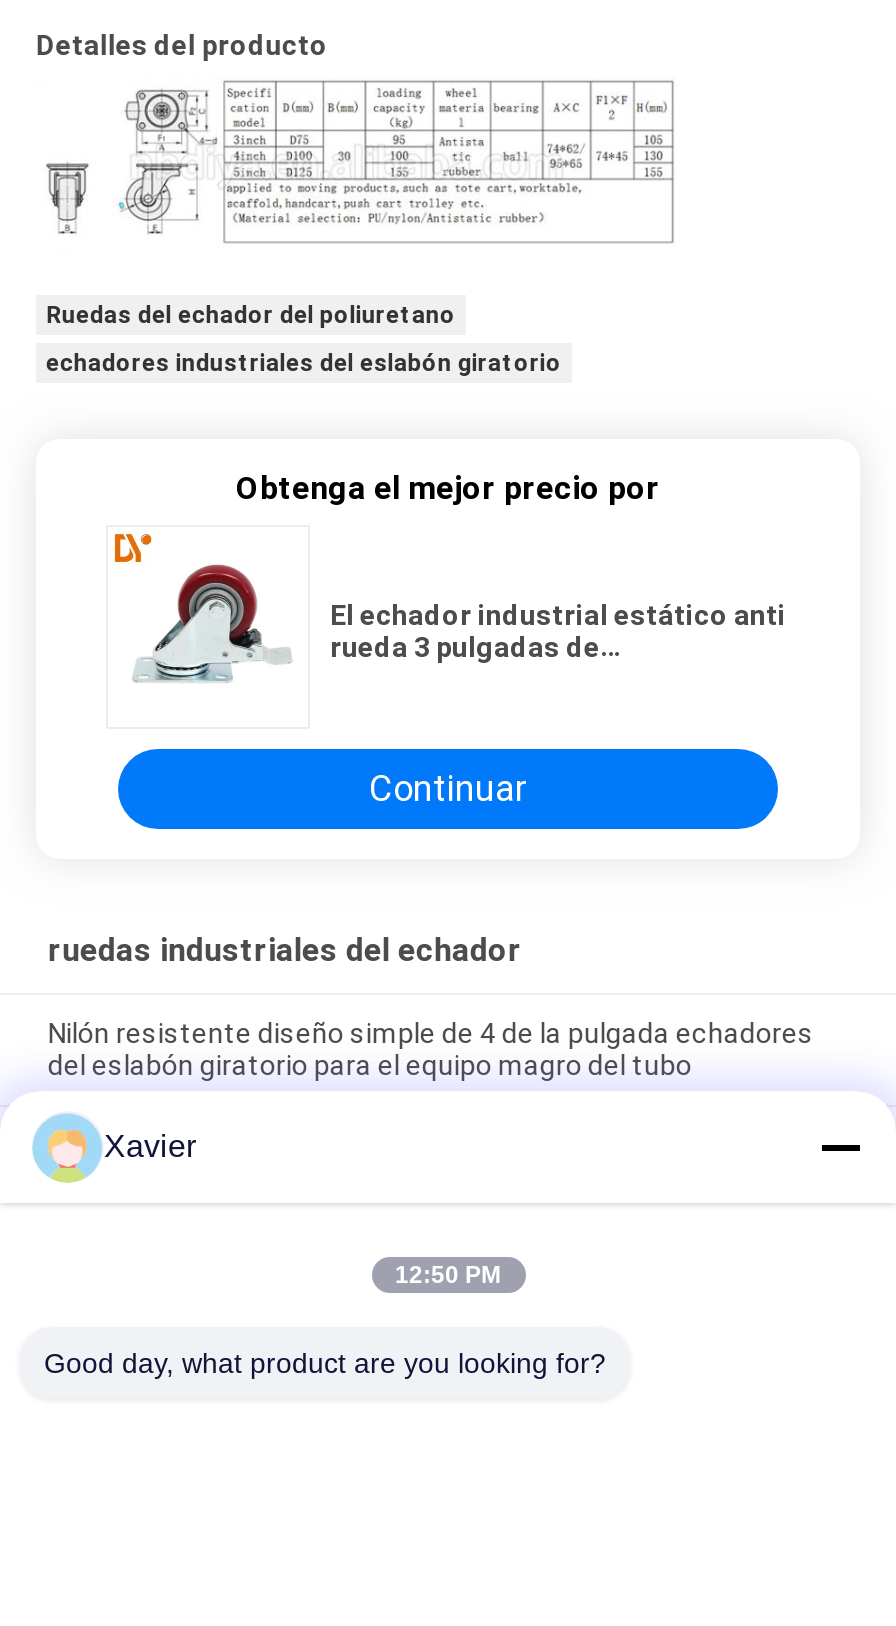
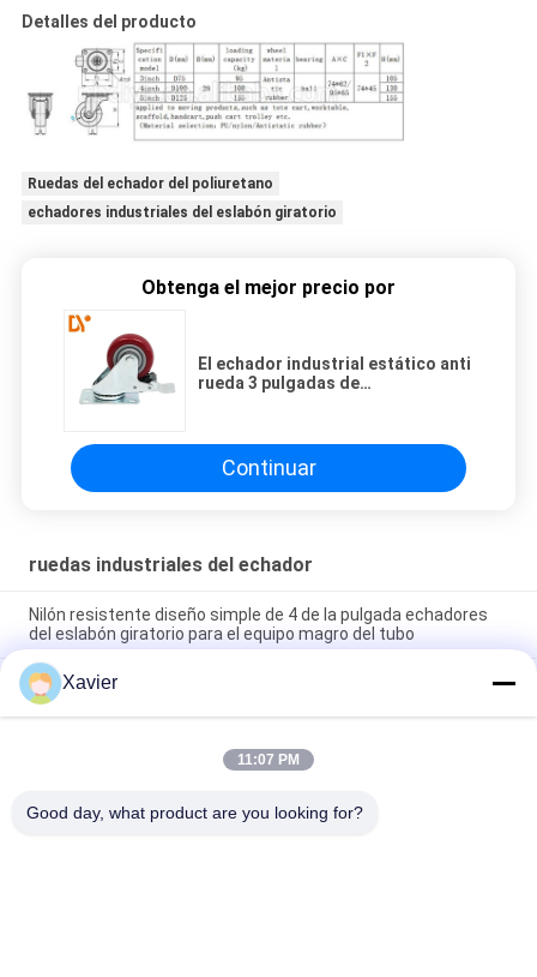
- 12:50 PM
+ 11:07 PM
